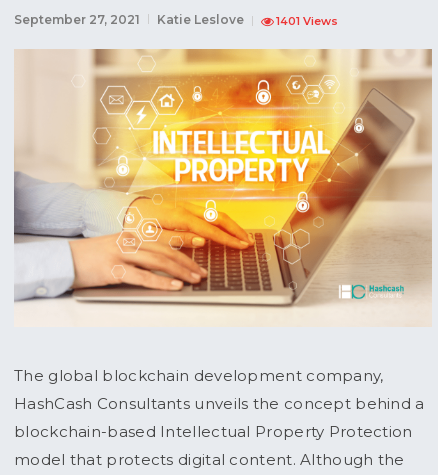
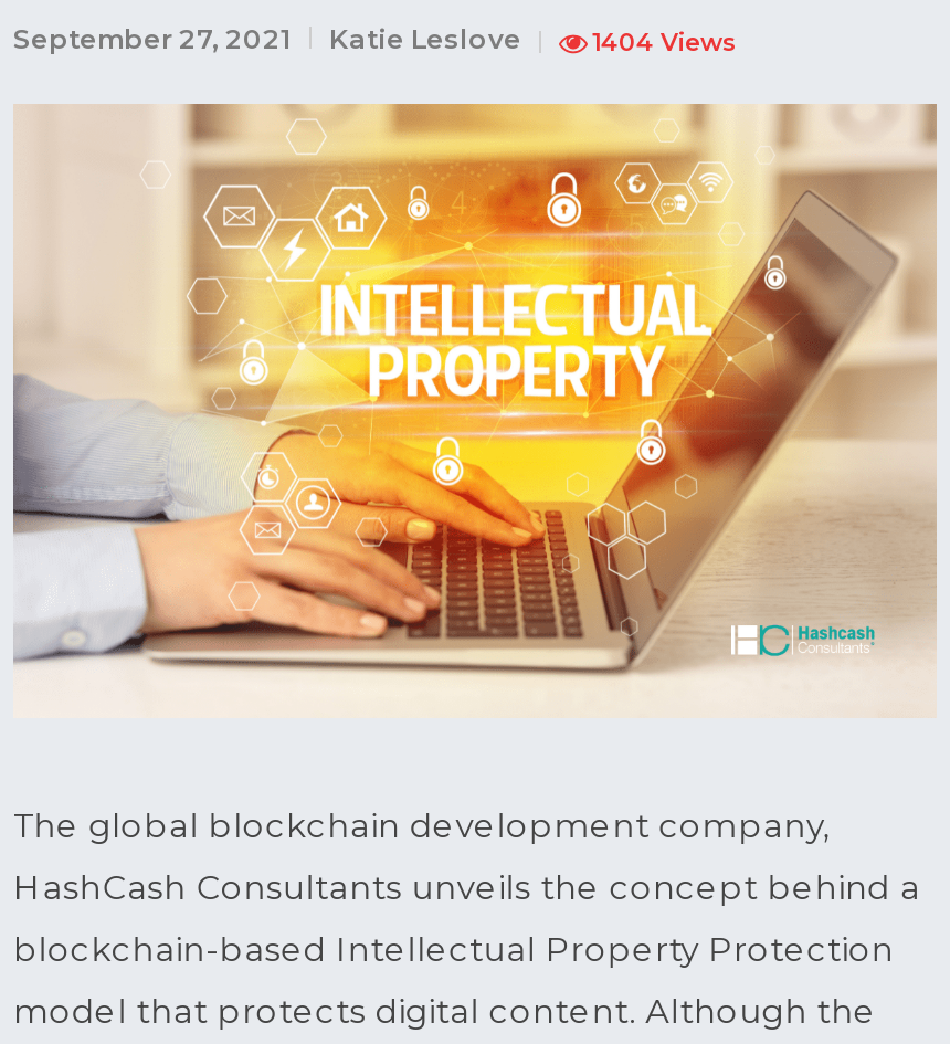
- 1401 Views
+ 1404 Views
